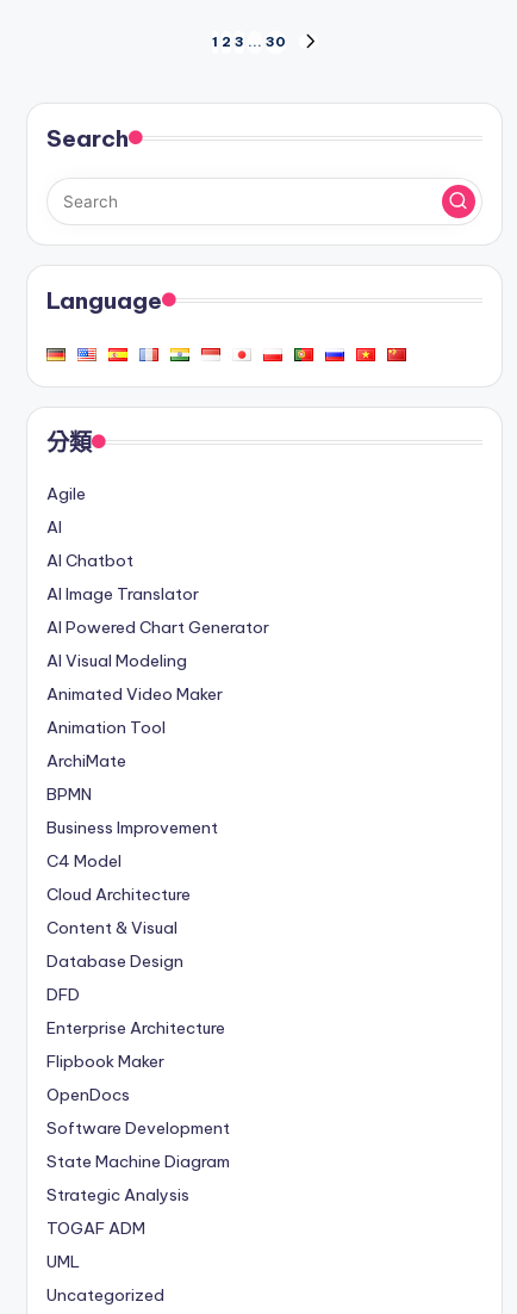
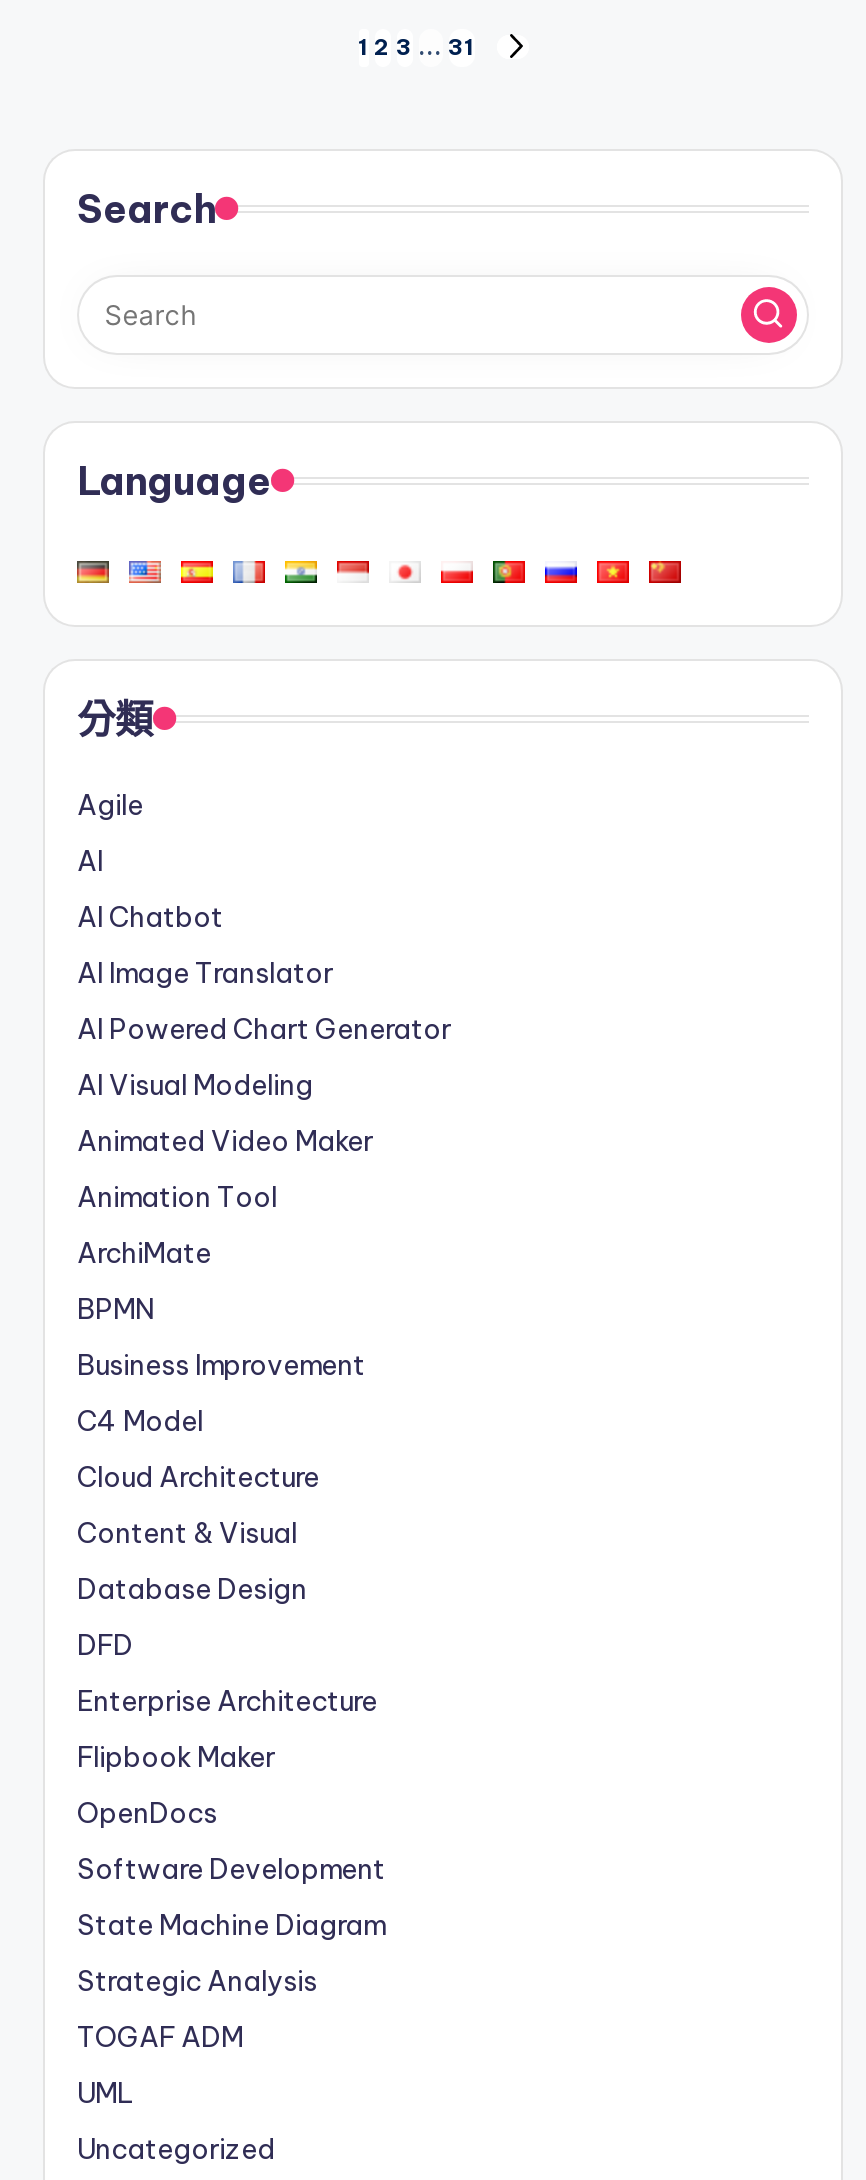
- 1 2 3 ... 30
+ 1 2 3 ... 31
